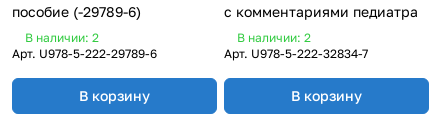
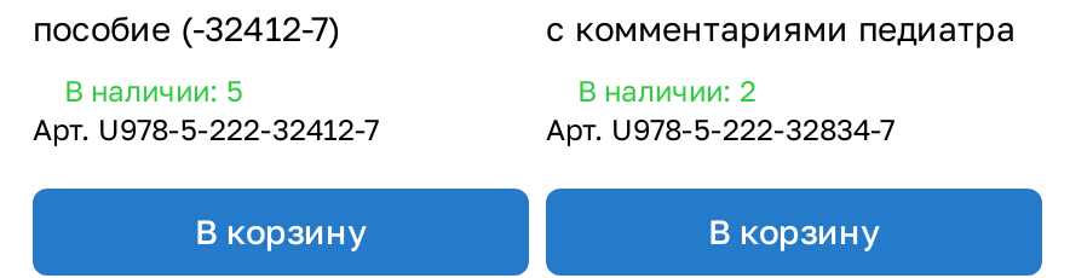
- пособие (-29789-6)
+ пособие (-32412-7)

- В наличии: 2
+ В наличии: 5

- Арт. U978-5-222-29789-6
+ Арт. U978-5-222-32412-7
